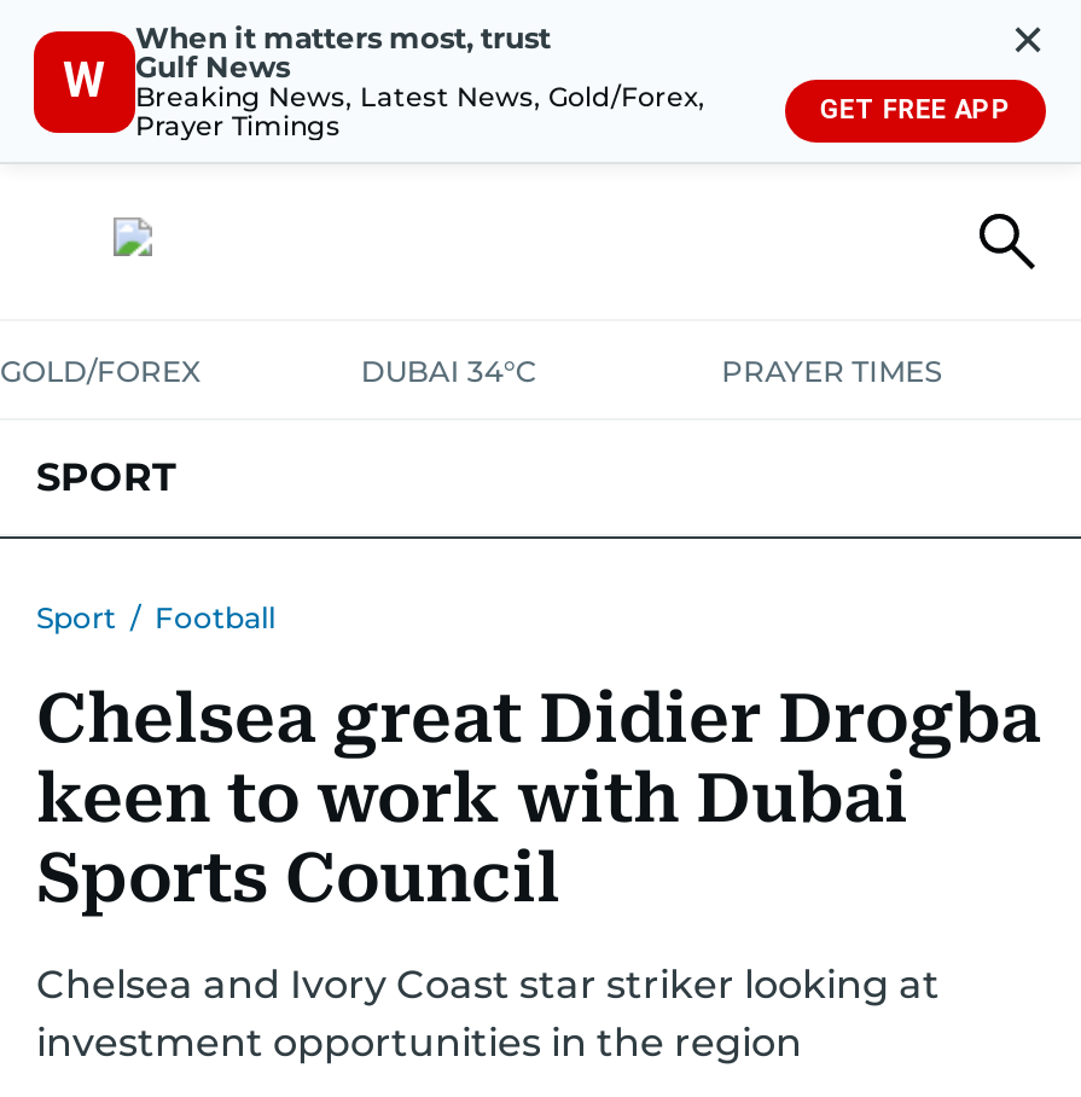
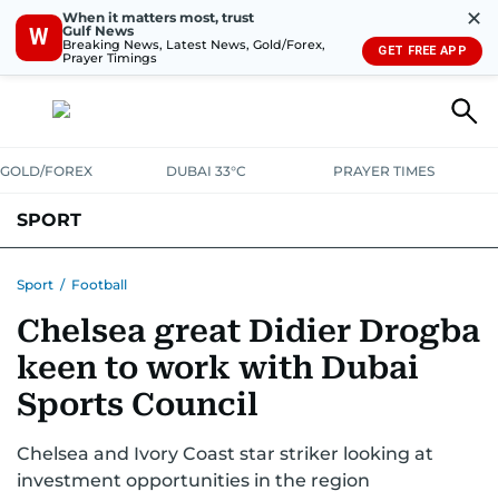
- DUBAI 34°C
+ DUBAI 33°C
